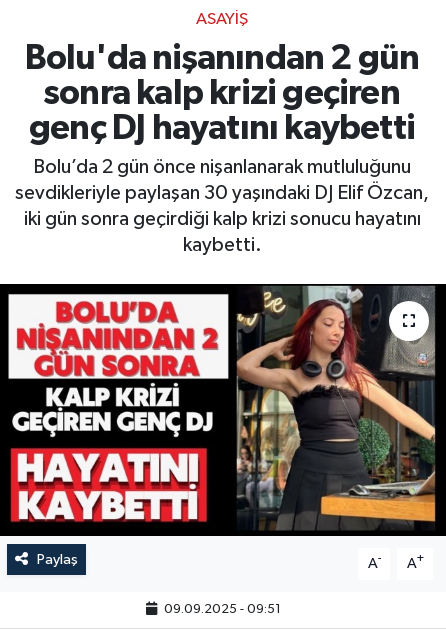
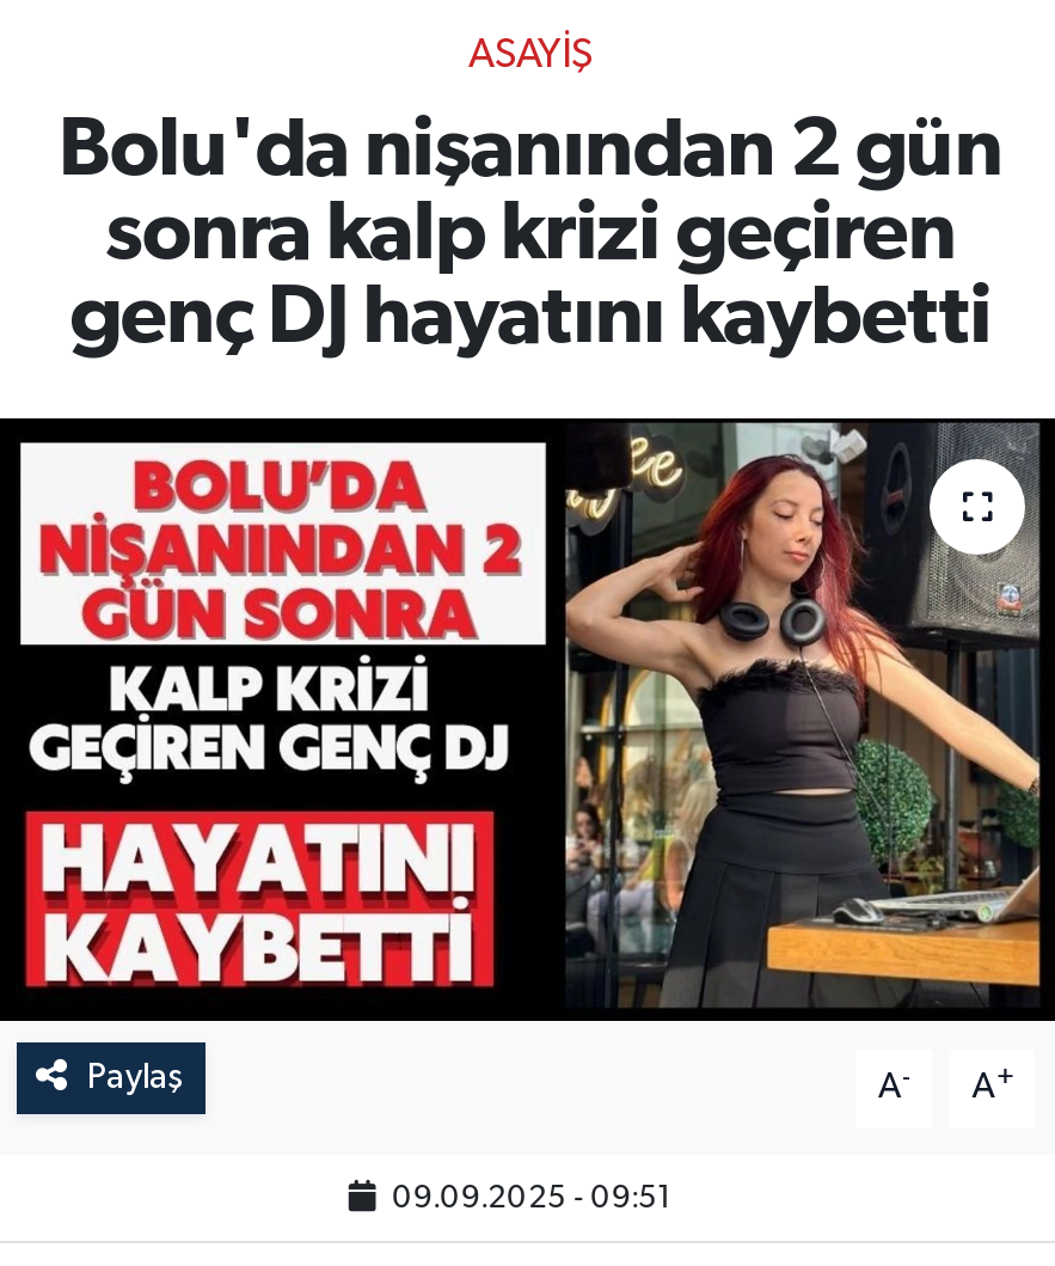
- Bolu’da 2 gün önce nişanlanarak mutluluğunu
- sevdikleriyle paylaşan 30 yaşındaki DJ Elif Özcan,
- iki gün sonra geçirdiği kalp krizi sonucu hayatını
- kaybetti.
